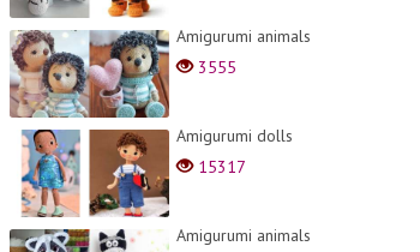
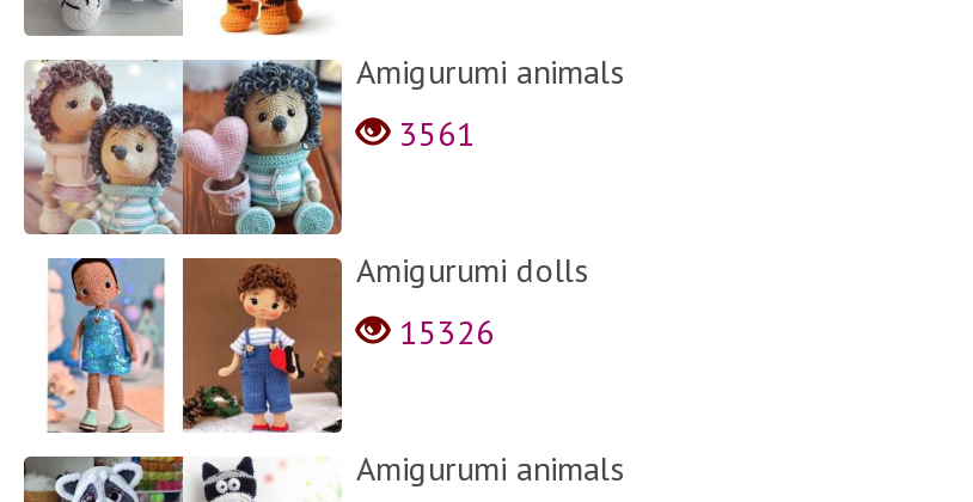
- 3555
+ 3561

- 15317
+ 15326
